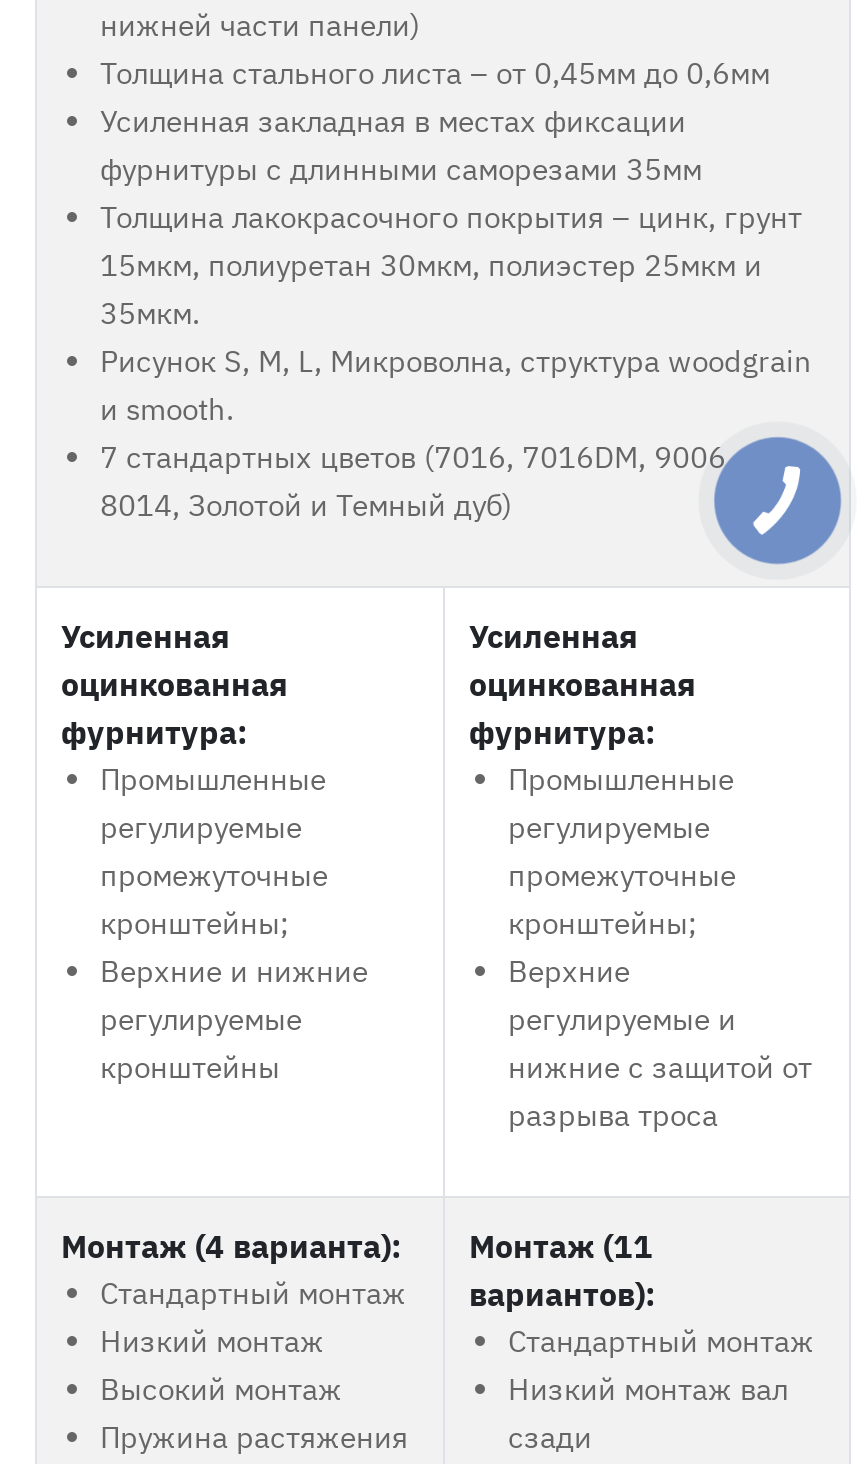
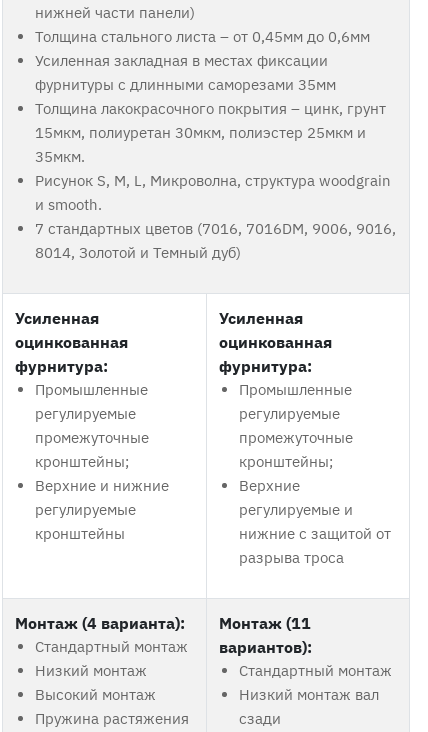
- [image]
